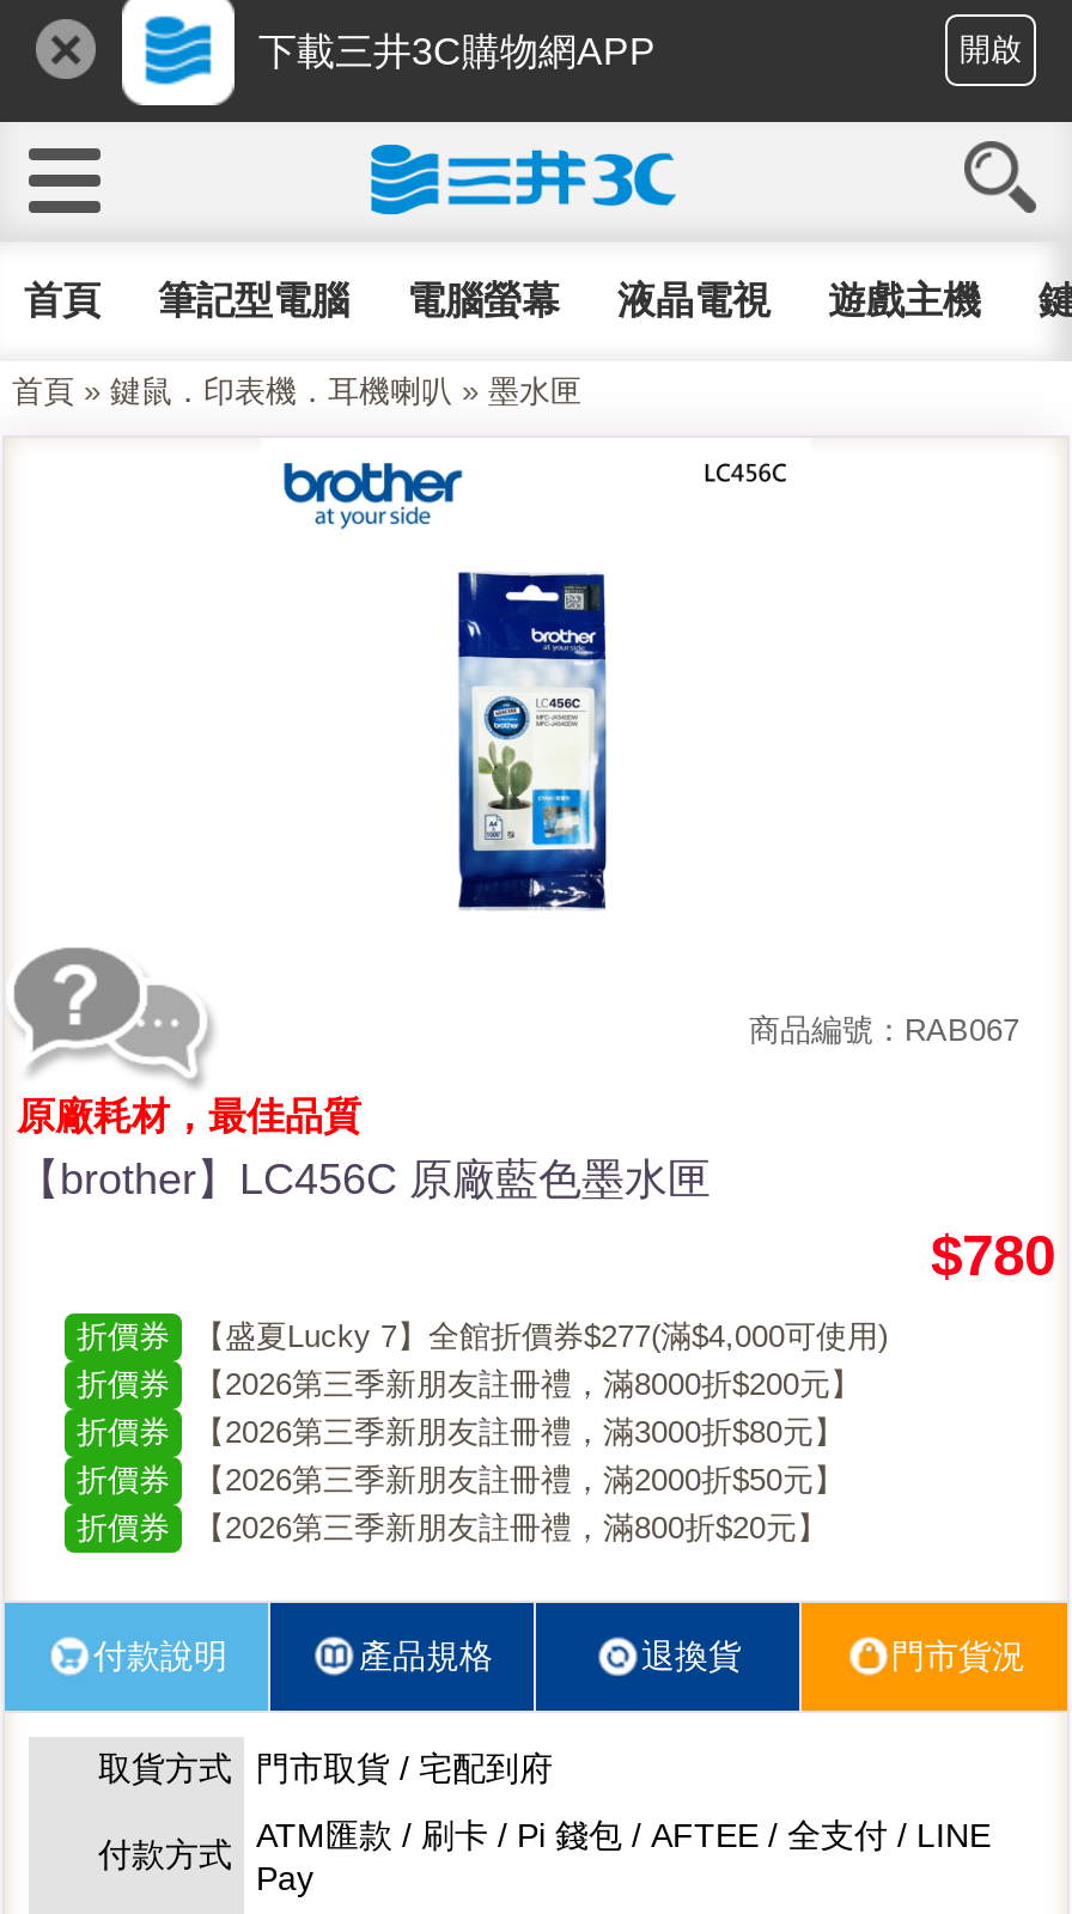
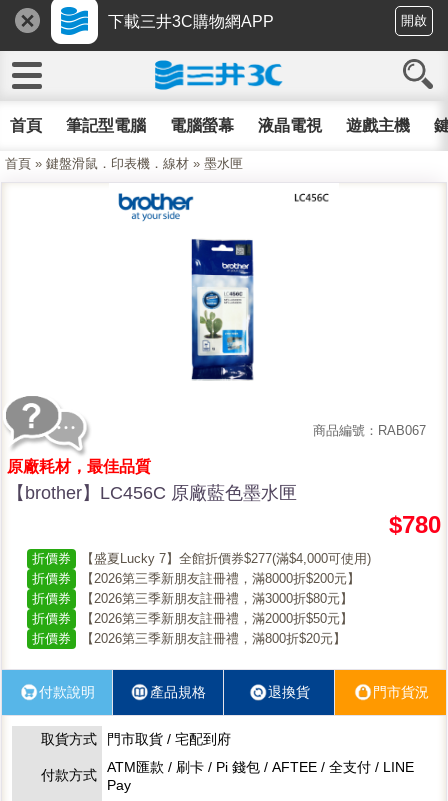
- 首頁»鍵鼠．印表機．耳機喇叭»墨水匣
+ 首頁»鍵盤滑鼠．印表機．線材»墨水匣
